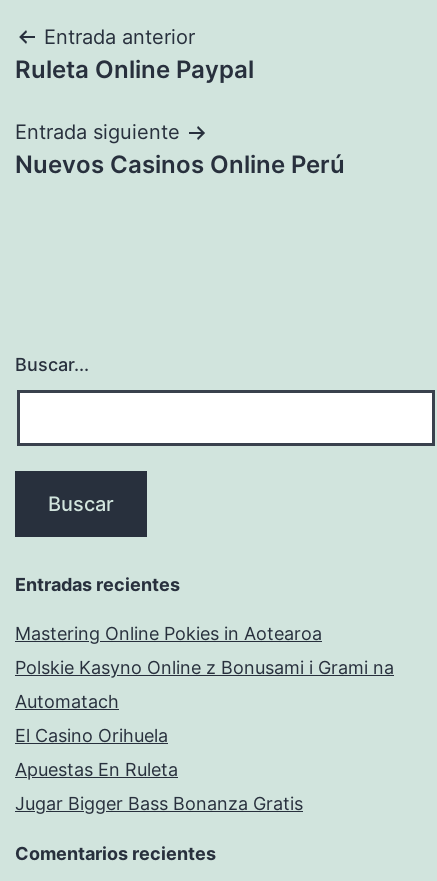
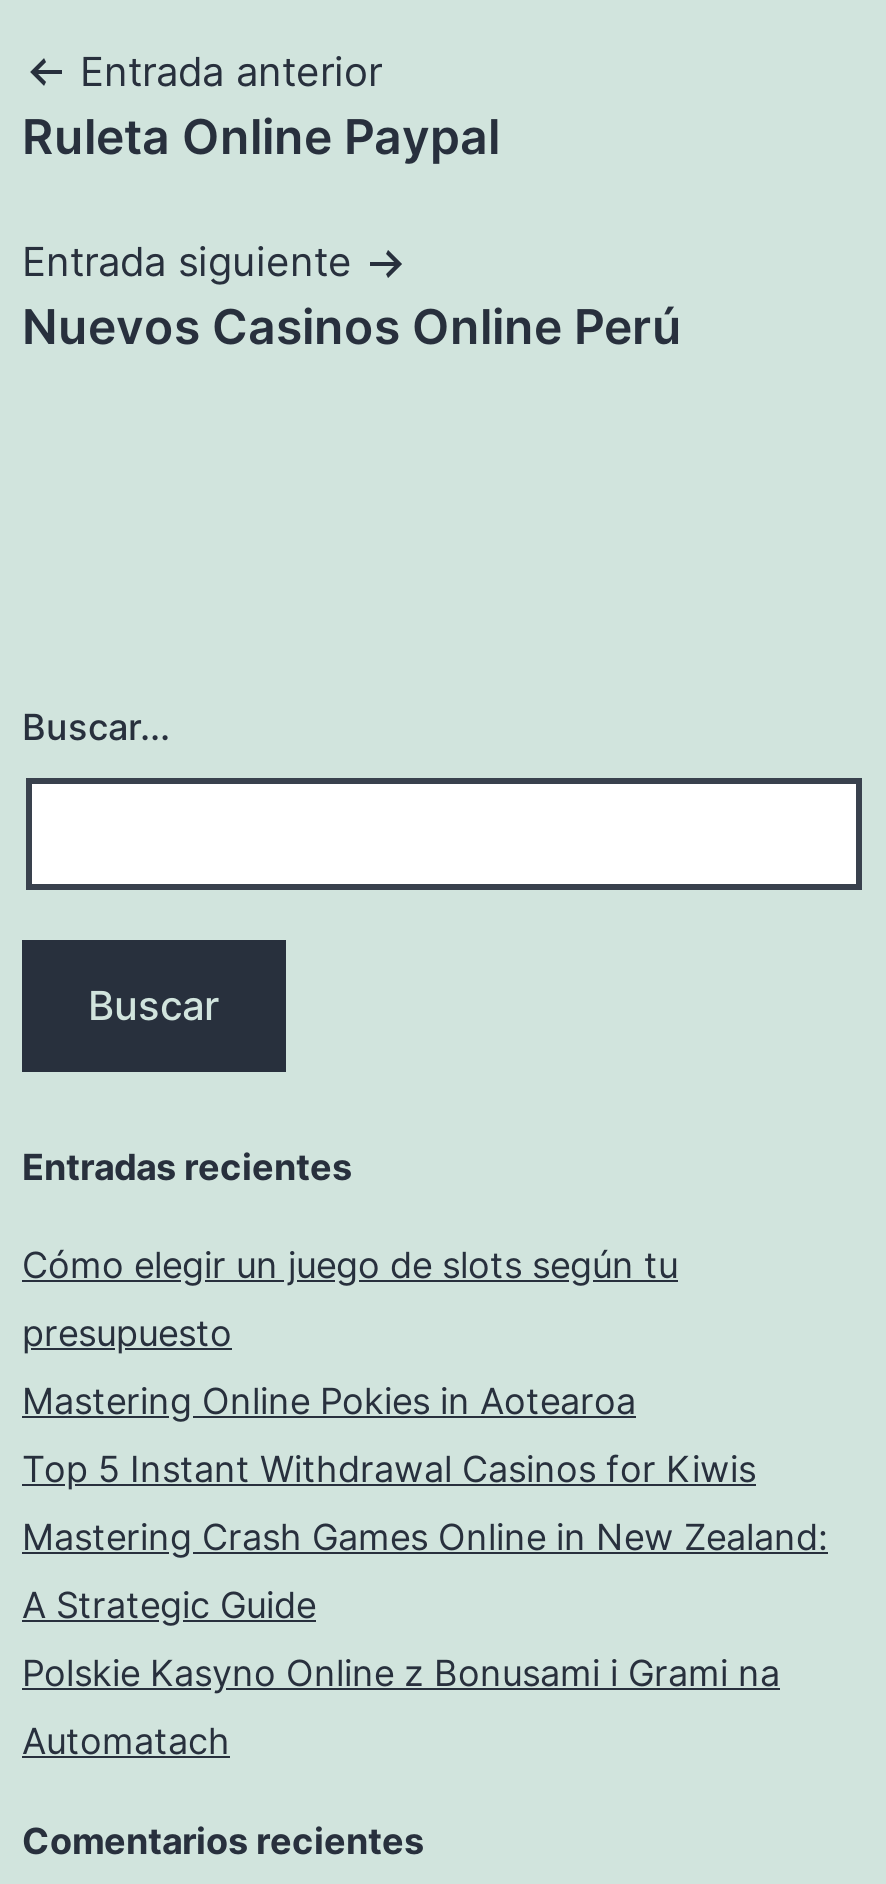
+ Cómo elegir un juego de slots según tu
+ presupuesto

+ Top 5 Instant Withdrawal Casinos for Kiwis
+ Mastering Crash Games Online in New Zealand:
+ A Strategic Guide

moved down: Polskie Kasyno Online z Bonusami i Grami na | Automatach

- El Casino Orihuela
- Apuestas En Ruleta
- Jugar Bigger Bass Bonanza Gratis
